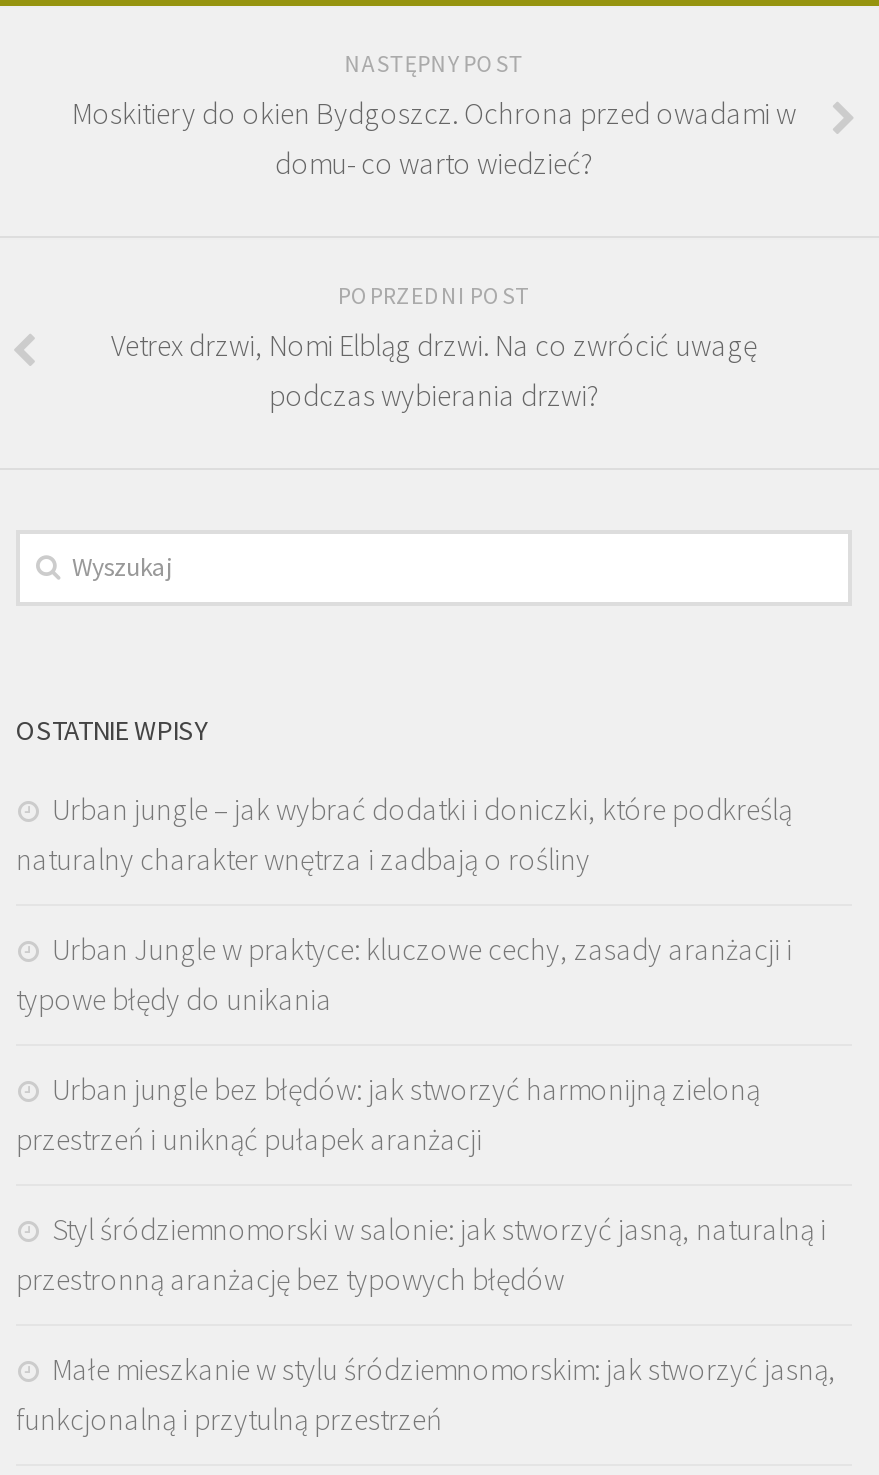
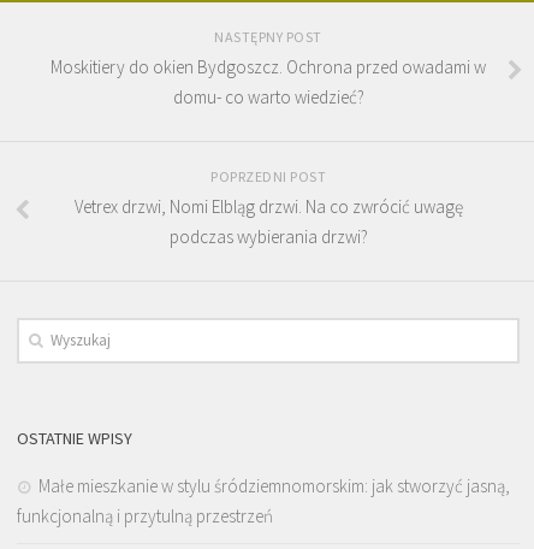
- Urban jungle – jak wybrać dodatki i doniczki, które podkreślą
- naturalny charakter wnętrza i zadbają o rośliny
- Urban Jungle w praktyce: kluczowe cechy, zasady aranżacji i
- typowe błędy do unikania
- Urban jungle bez błędów: jak stworzyć harmonijną zieloną
- przestrzeń i uniknąć pułapek aranżacji
- Styl śródziemnomorski w salonie: jak stworzyć jasną, naturalną i
- przestronną aranżację bez typowych błędów
